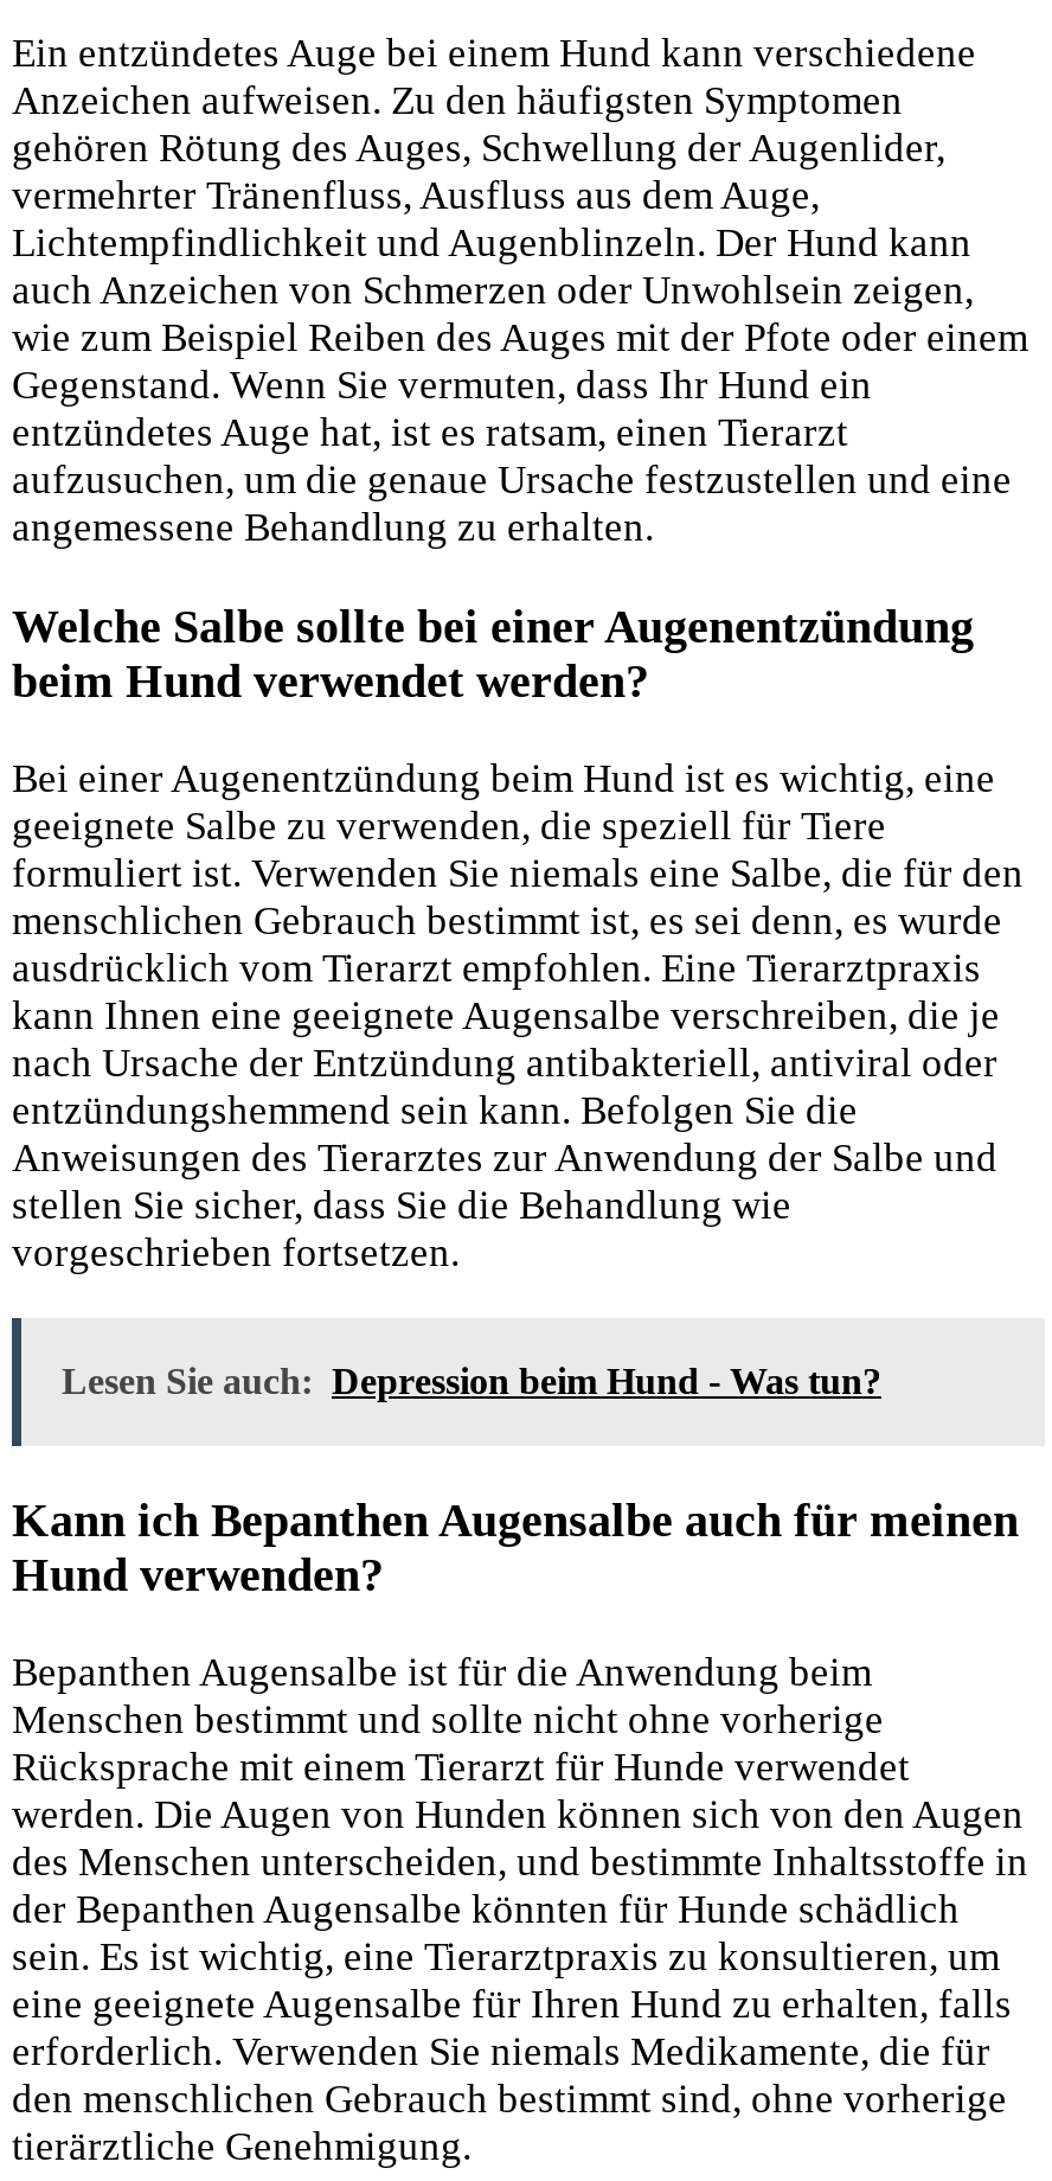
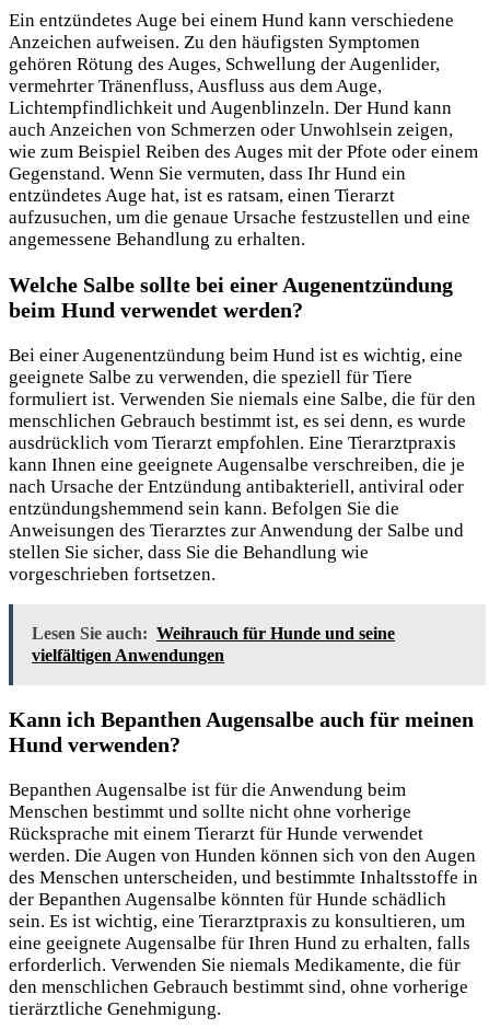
- Lesen Sie auch: Depression beim Hund - Was tun?
+ Lesen Sie auch: Weihrauch für Hunde und seine
+ vielfältigen Anwendungen
